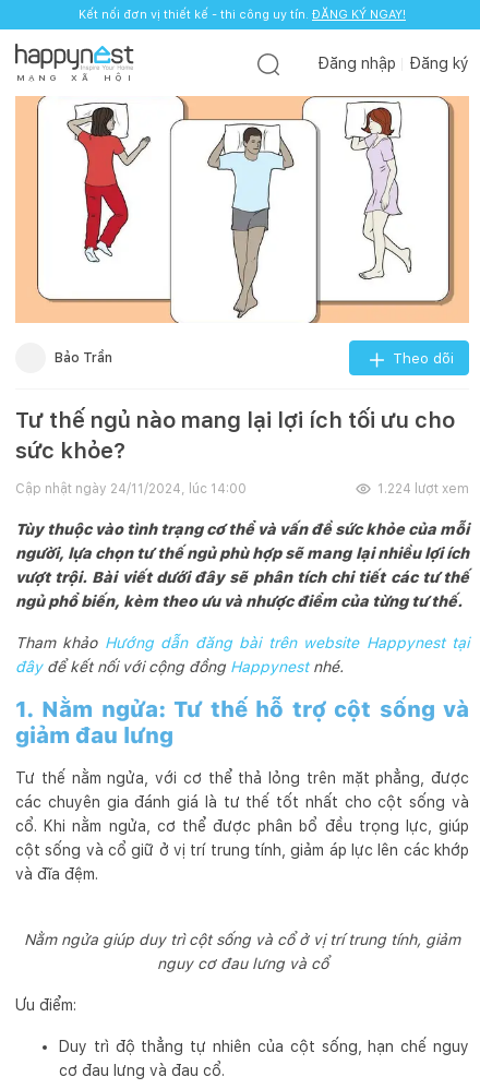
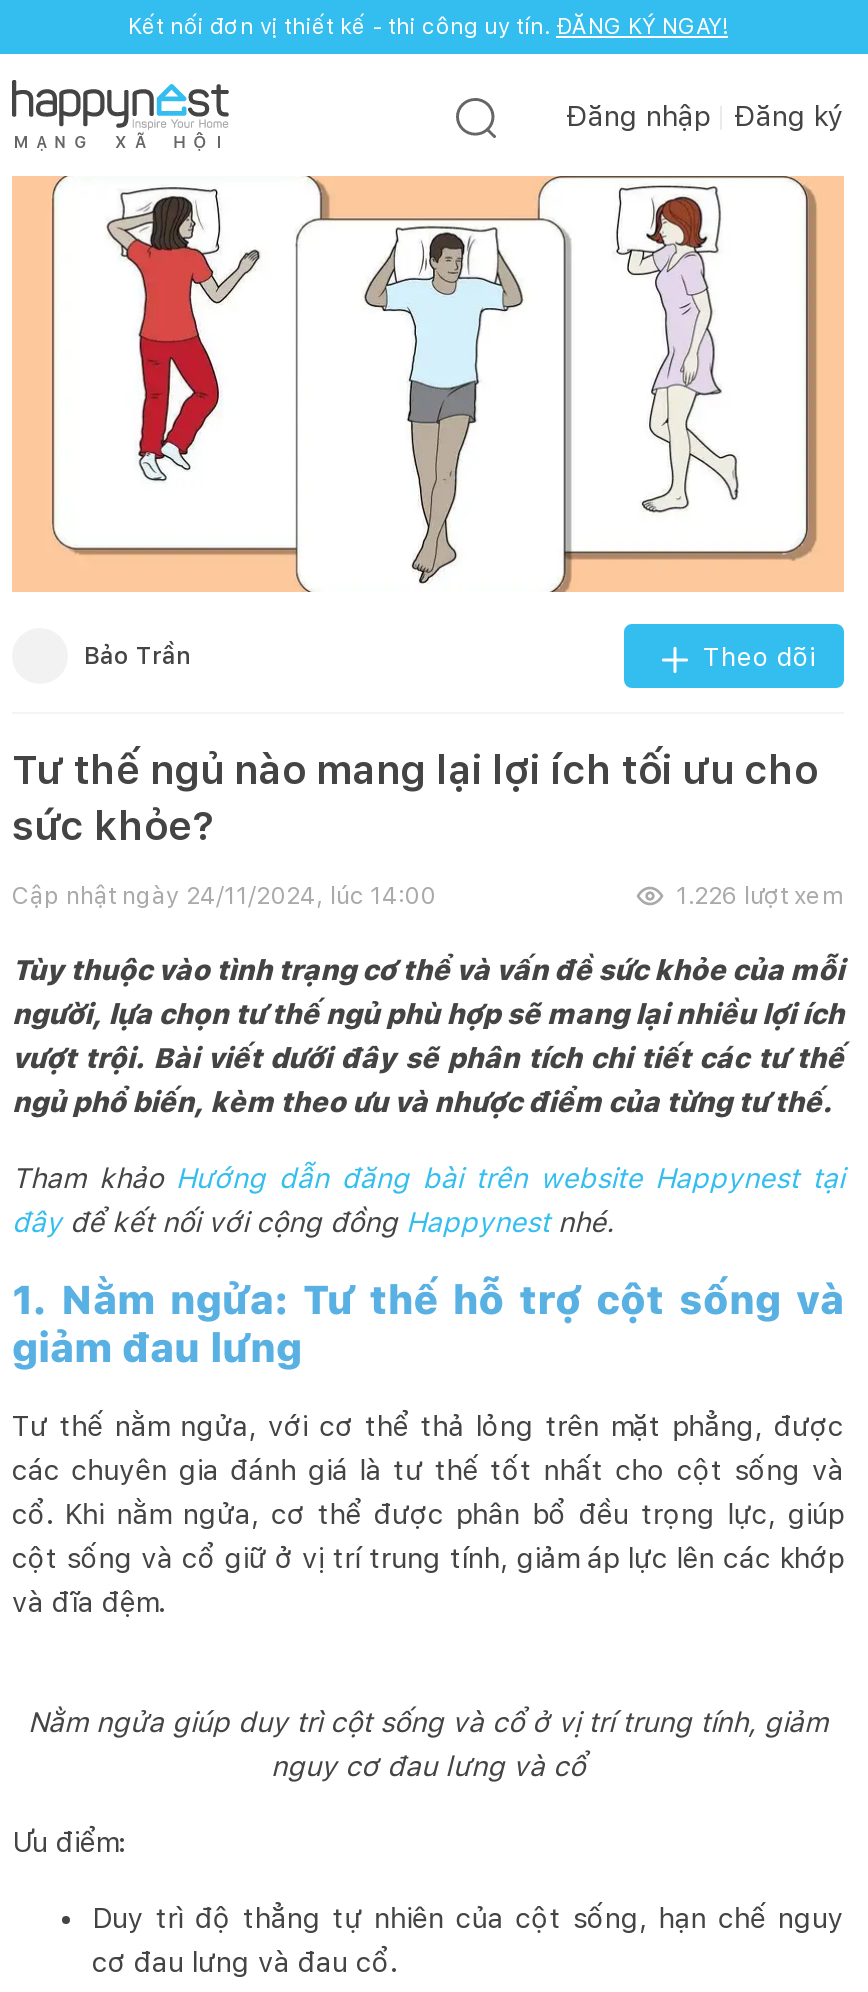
- 1.224 lượt xem
+ 1.226 lượt xem
